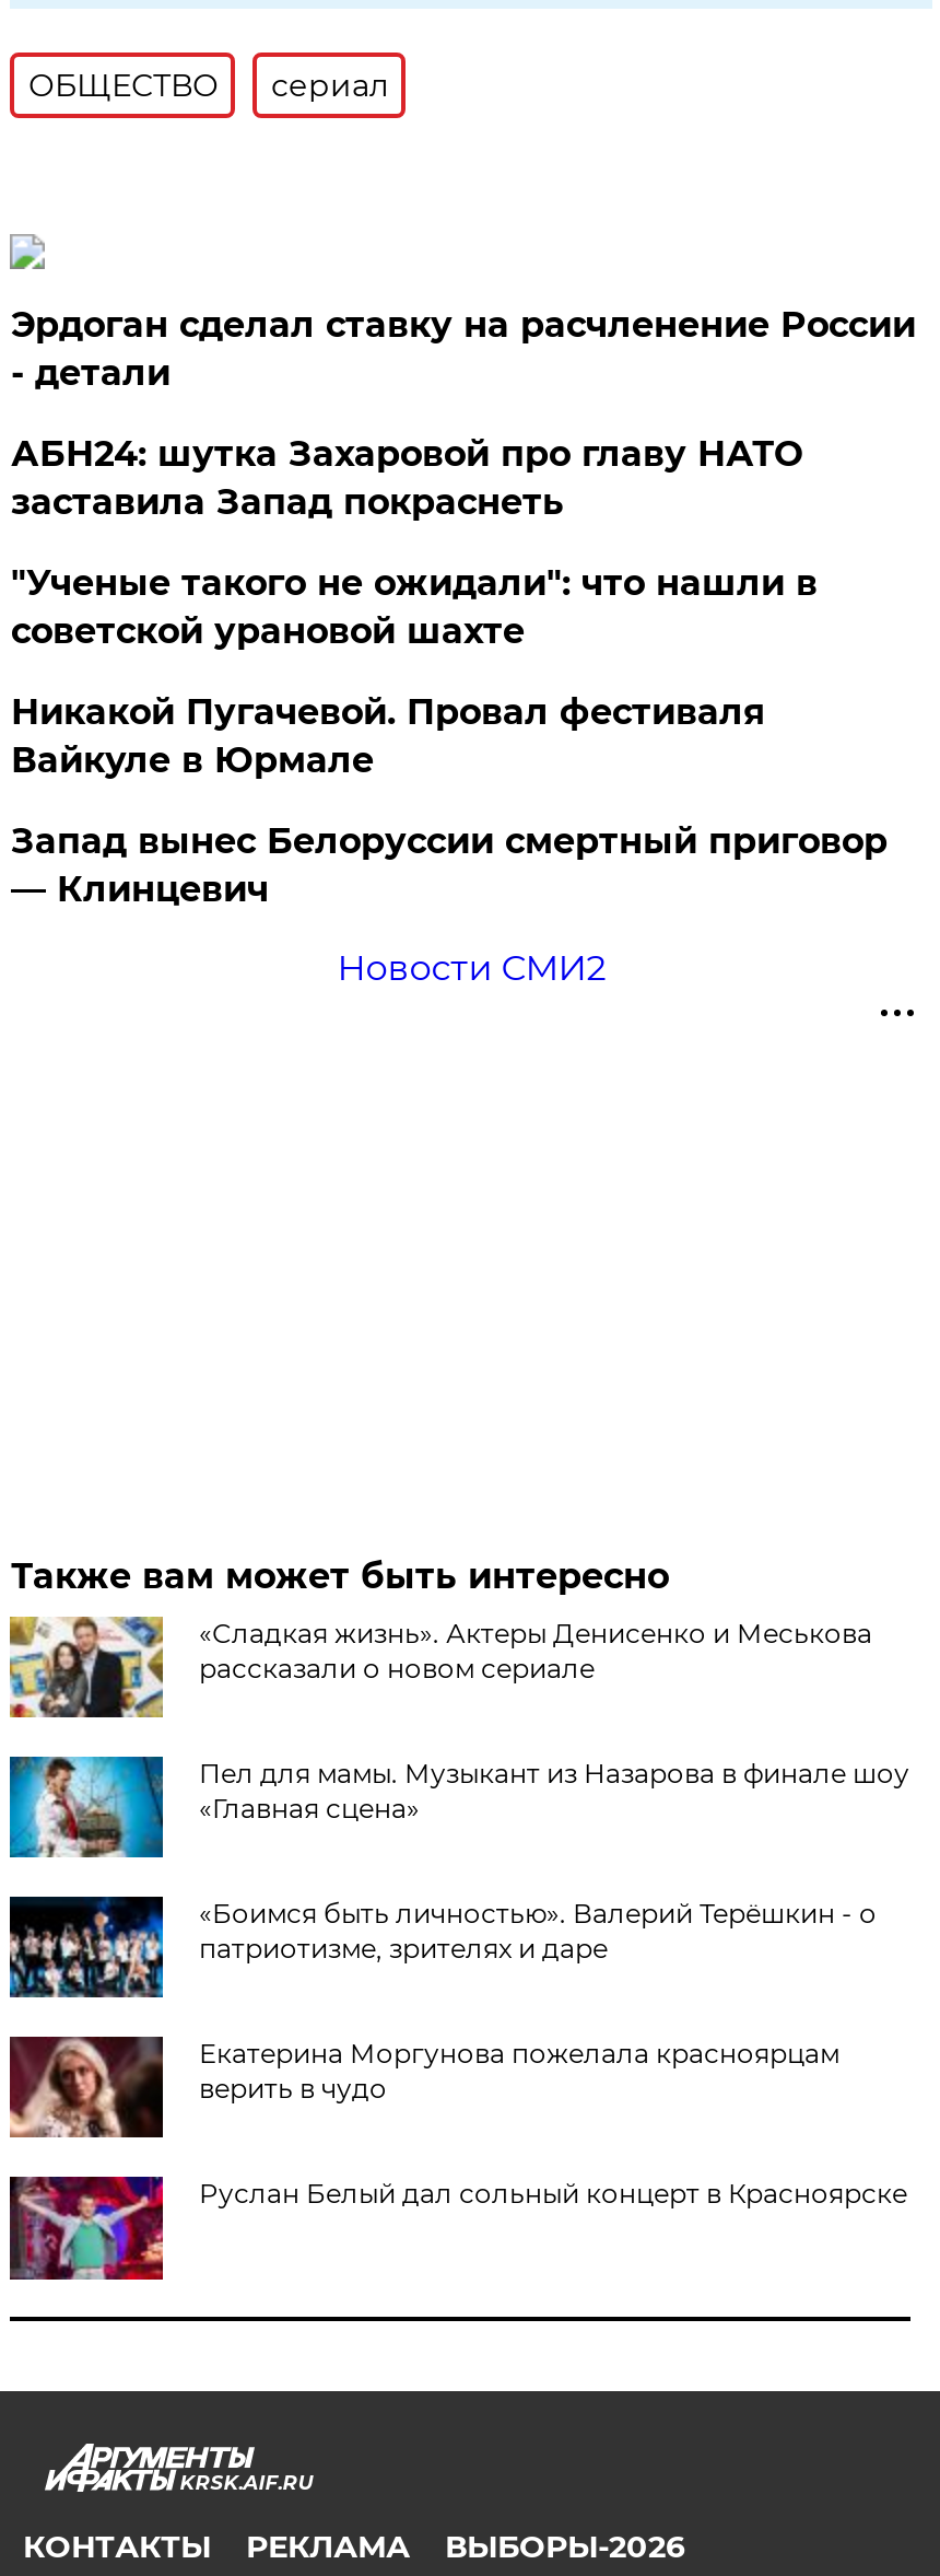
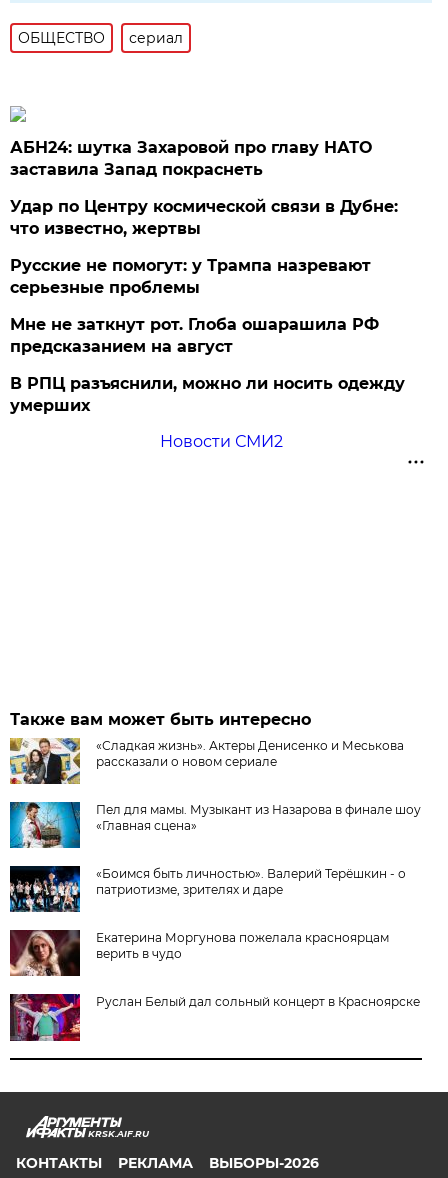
- Эрдоган сделал ставку на расчленение России
- - детали

moved up: АБН24: шутка Захаровой про главу НАТО | заставила Запад покраснеть

- "Ученые такого не ожидали": что нашли в
- советской урановой шахте
- Никакой Пугачевой. Провал фестиваля
- Вайкуле в Юрмале
- Запад вынес Белоруссии смертный приговор
- — Клинцевич
+ Удар по Центру космической связи в Дубне:
+ что известно, жертвы
+ Русские не помогут: у Трампа назревают
+ серьезные проблемы
+ Мне не заткнут рот. Глоба ошарашила РФ
+ предсказанием на август
+ В РПЦ разъяснили, можно ли носить одежду
+ умерших
